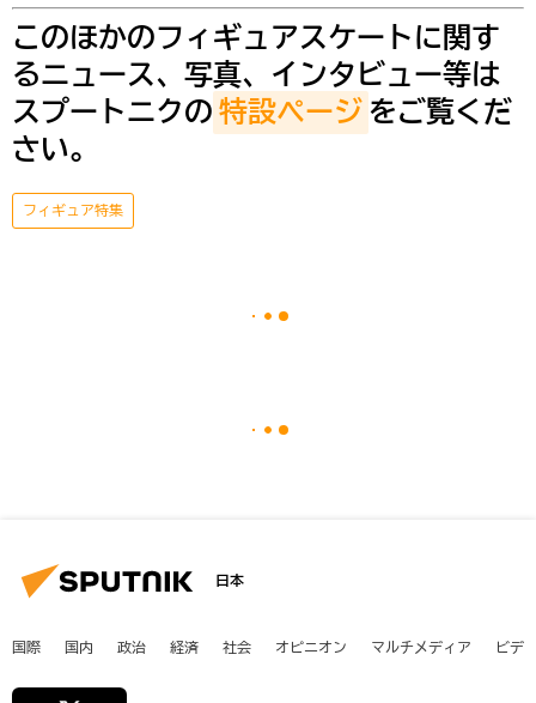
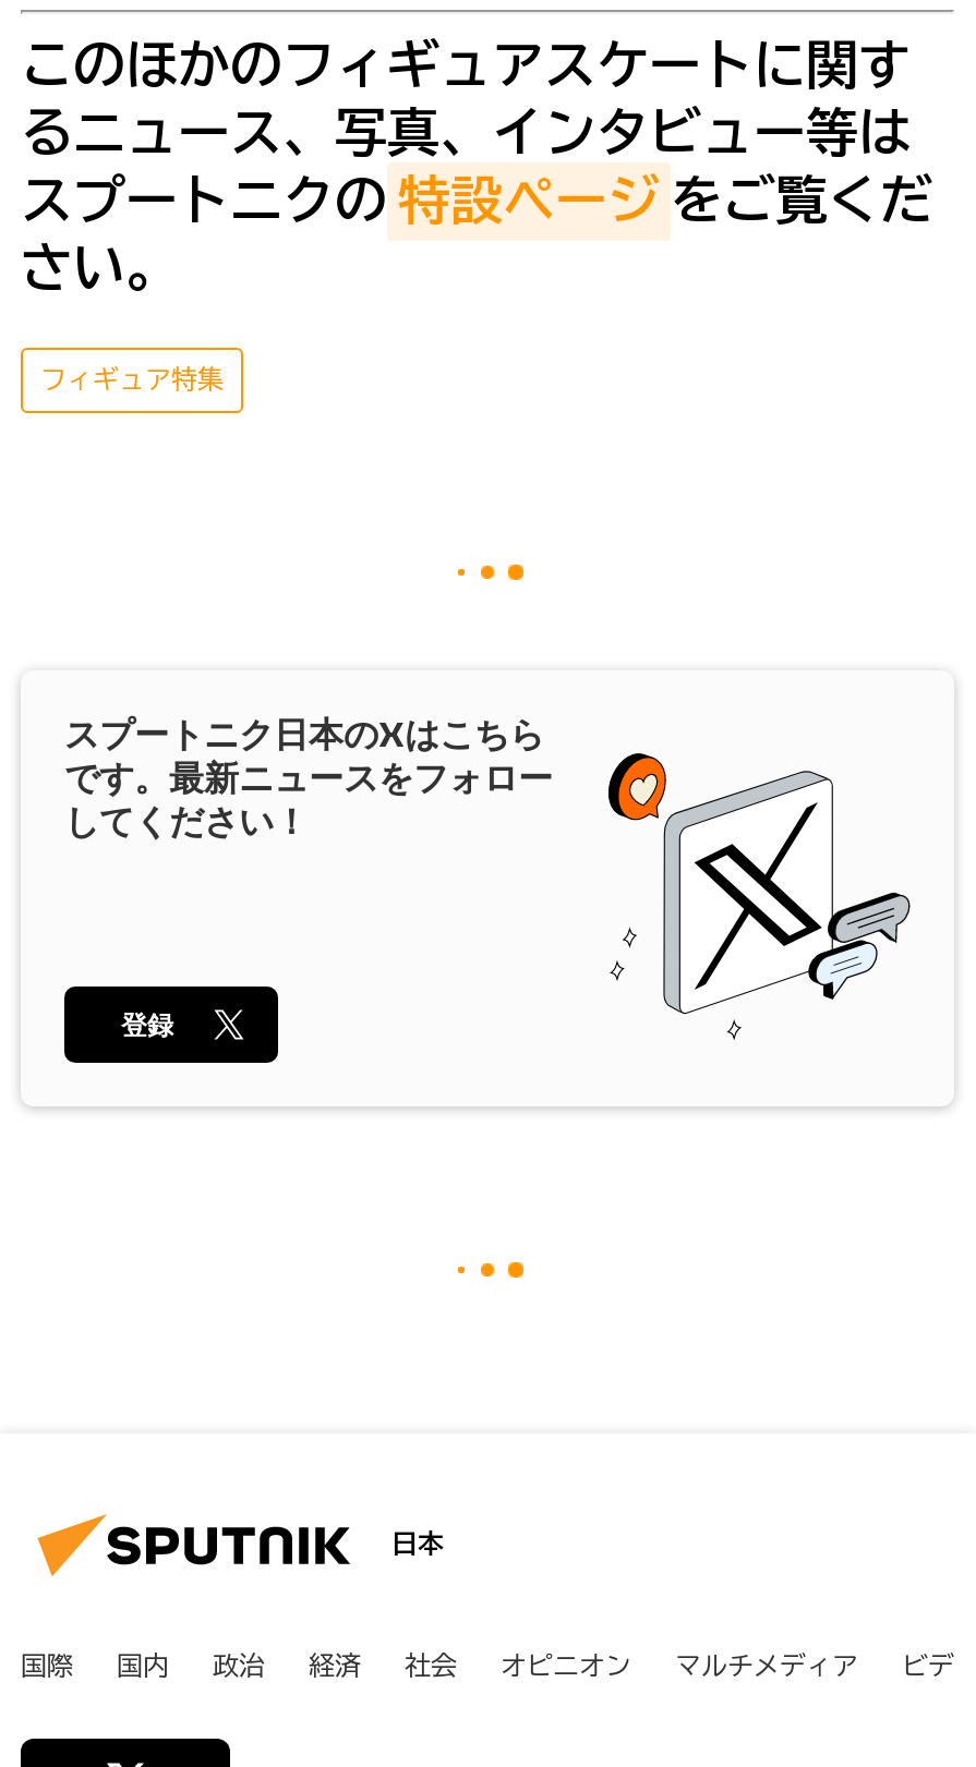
+ [image]
+ スプートニク日本のXはこちら
+ です。最新ニュースをフォロー
+ してください！

+ 登録
